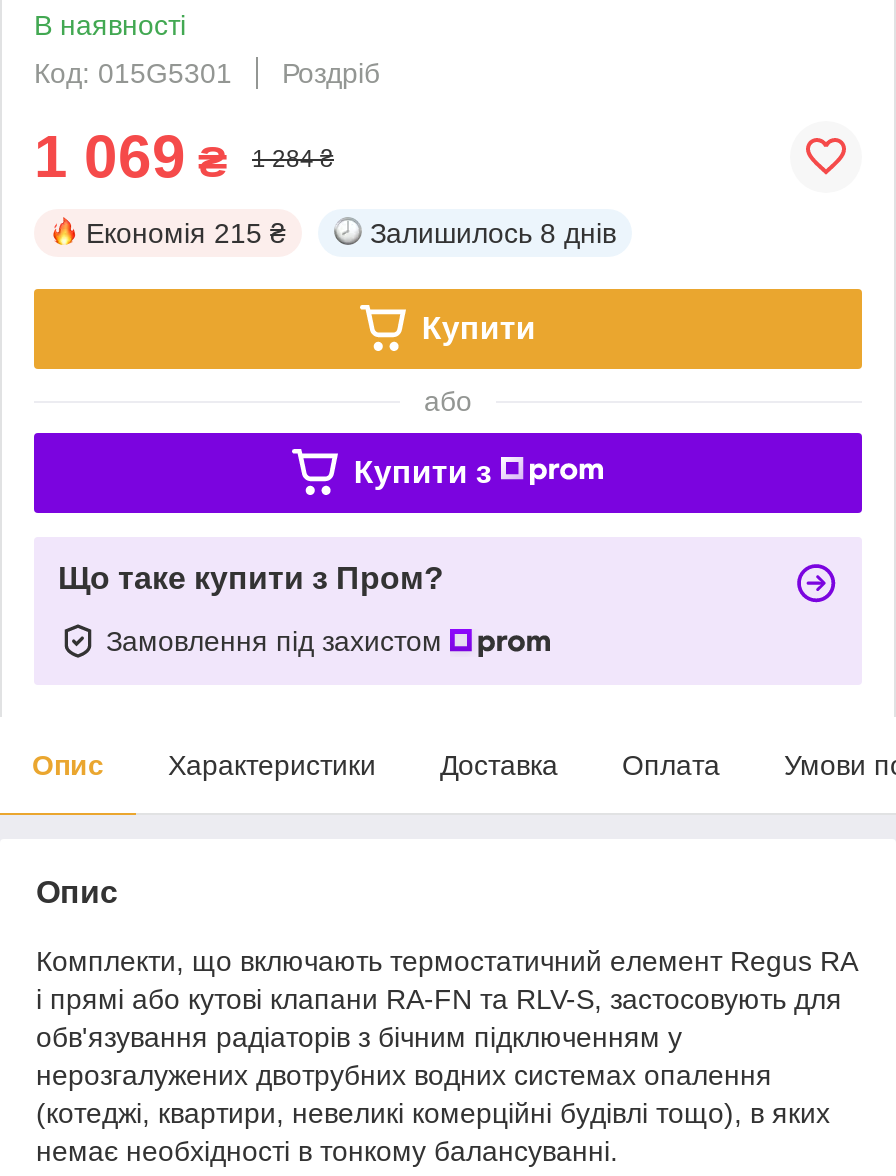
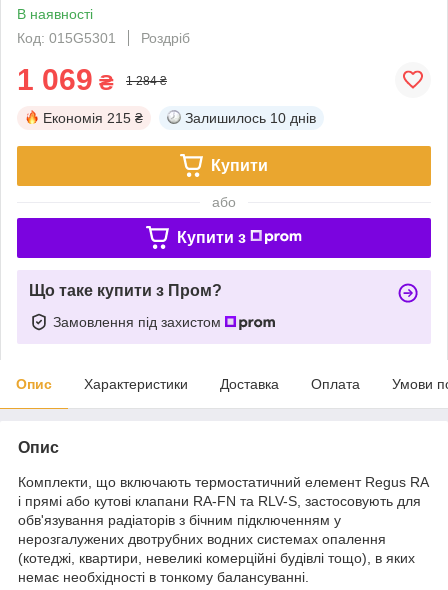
- Залишилось 8 днів
+ Залишилось 10 днів
